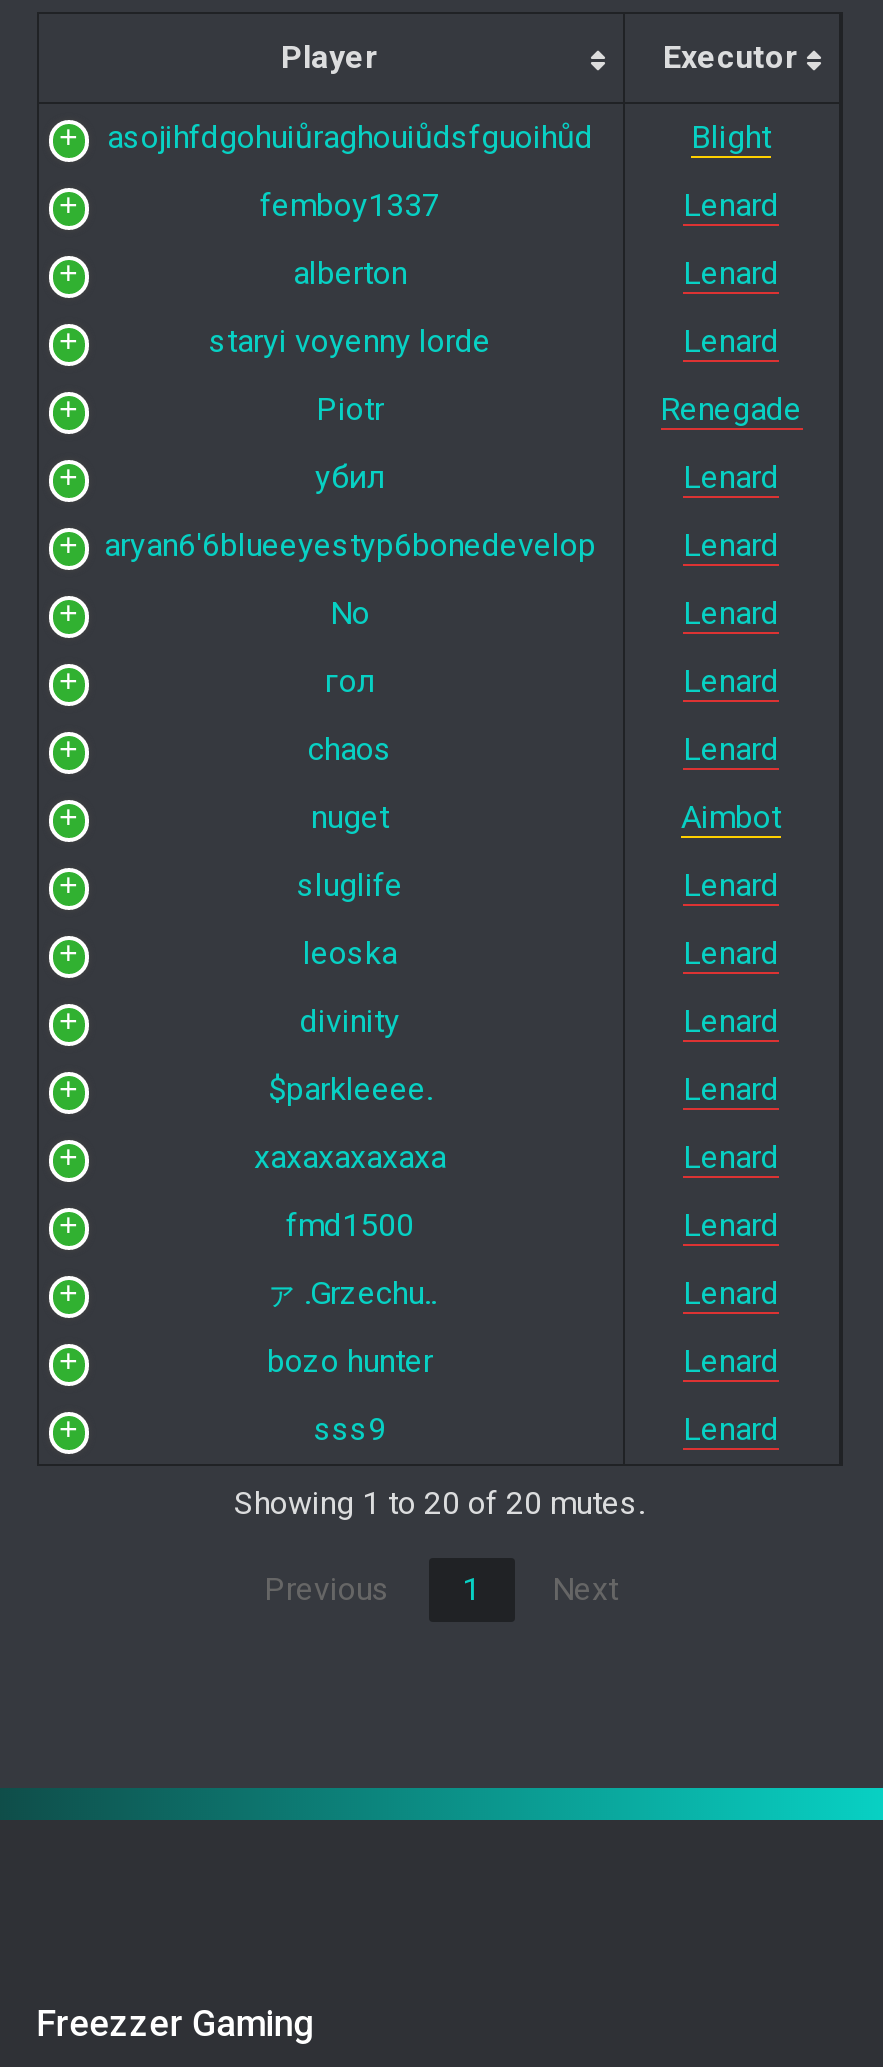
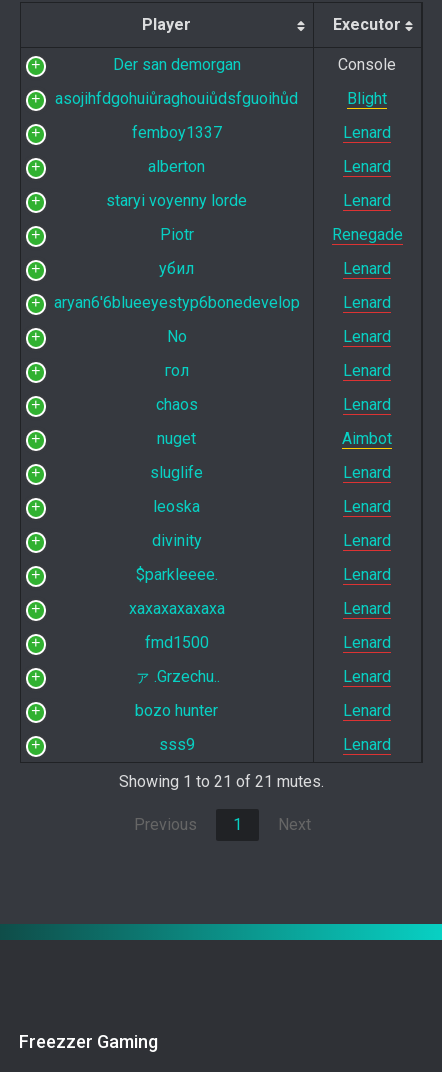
+ Der san demorgan
+ Console

- Showing 1 to 20 of 20 mutes.
+ Showing 1 to 21 of 21 mutes.
